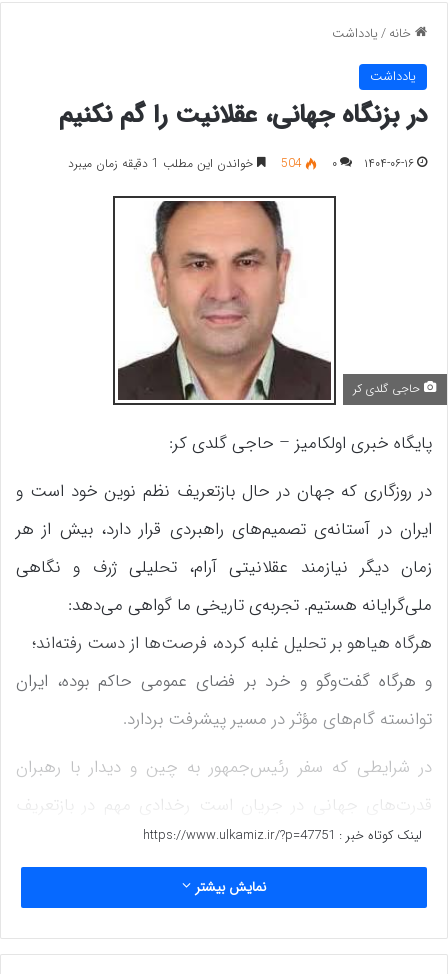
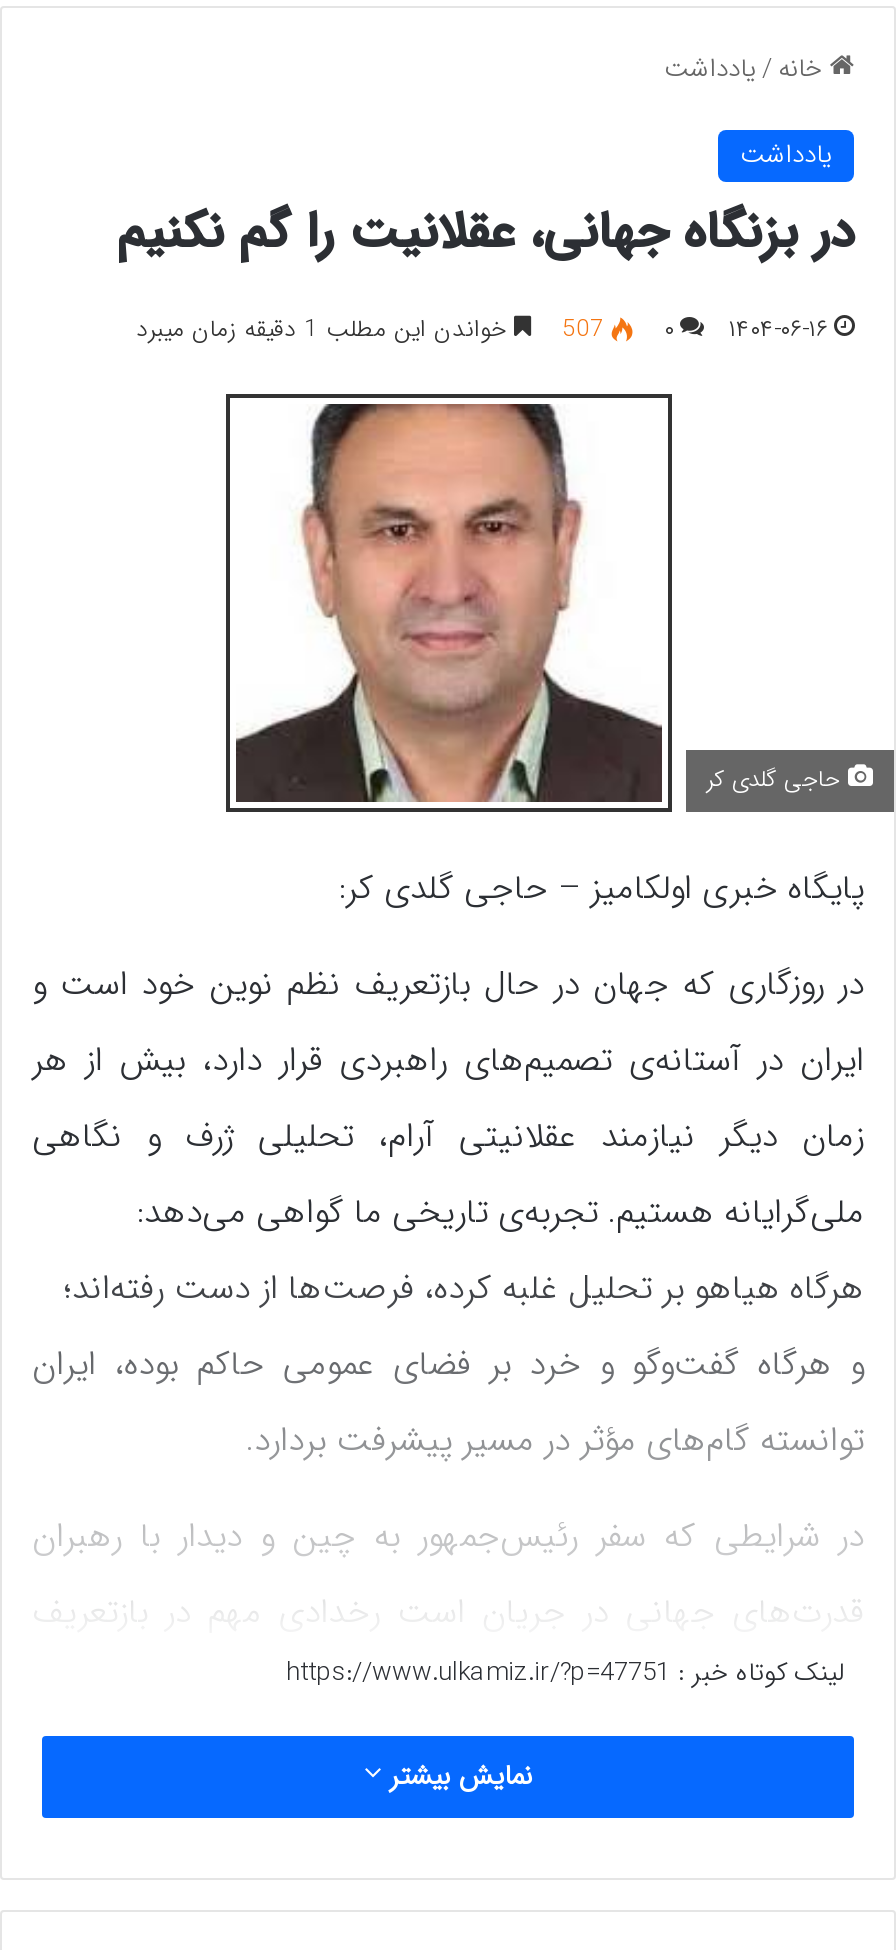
- 504
+ 507
